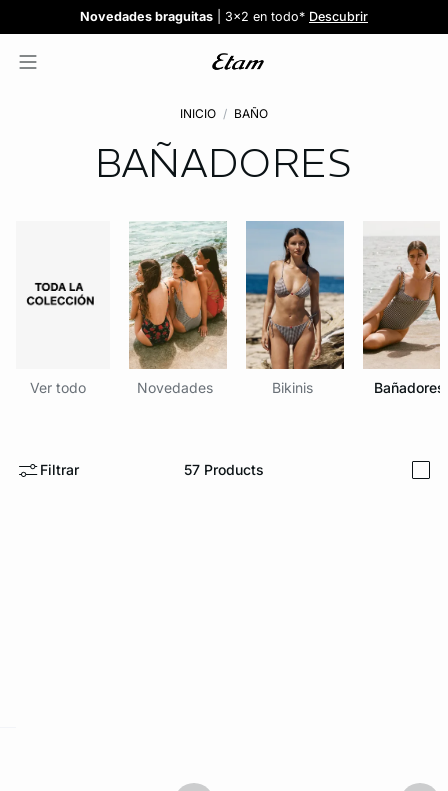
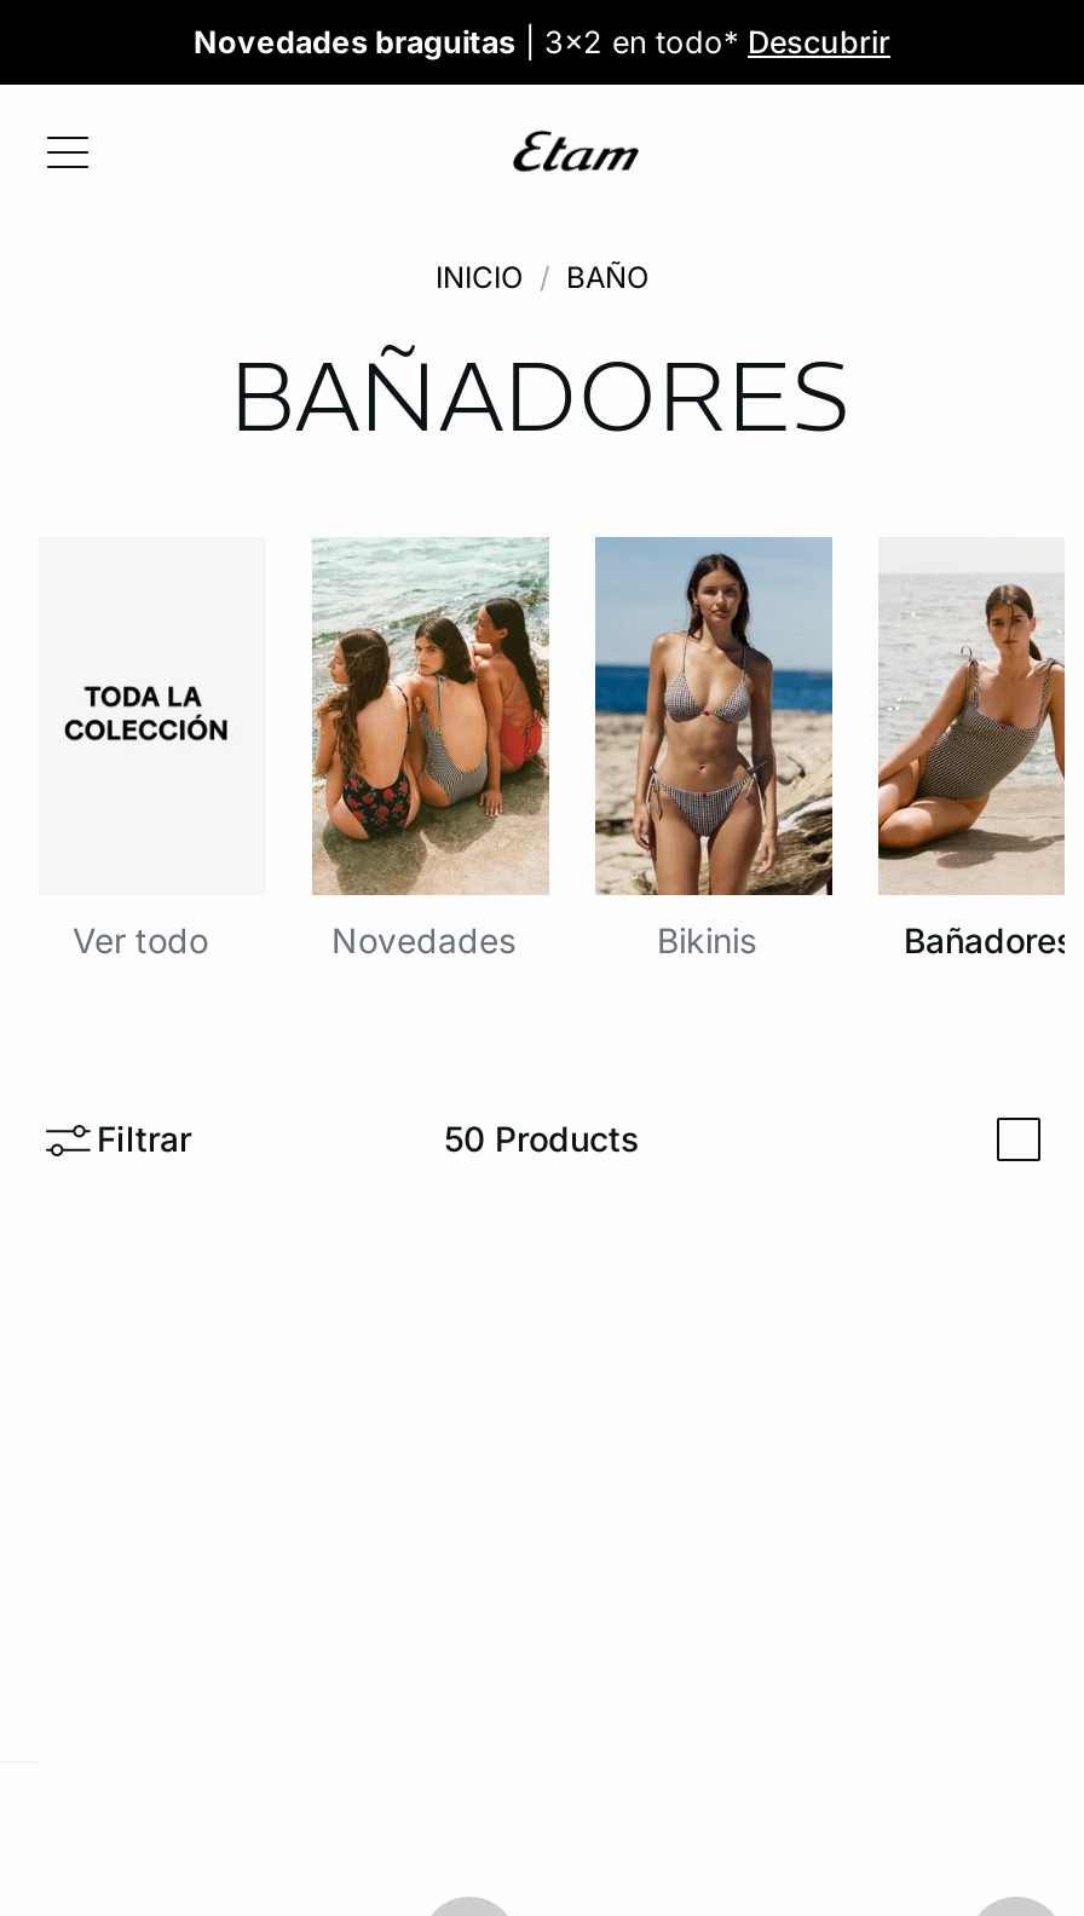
- 57 Products
+ 50 Products
